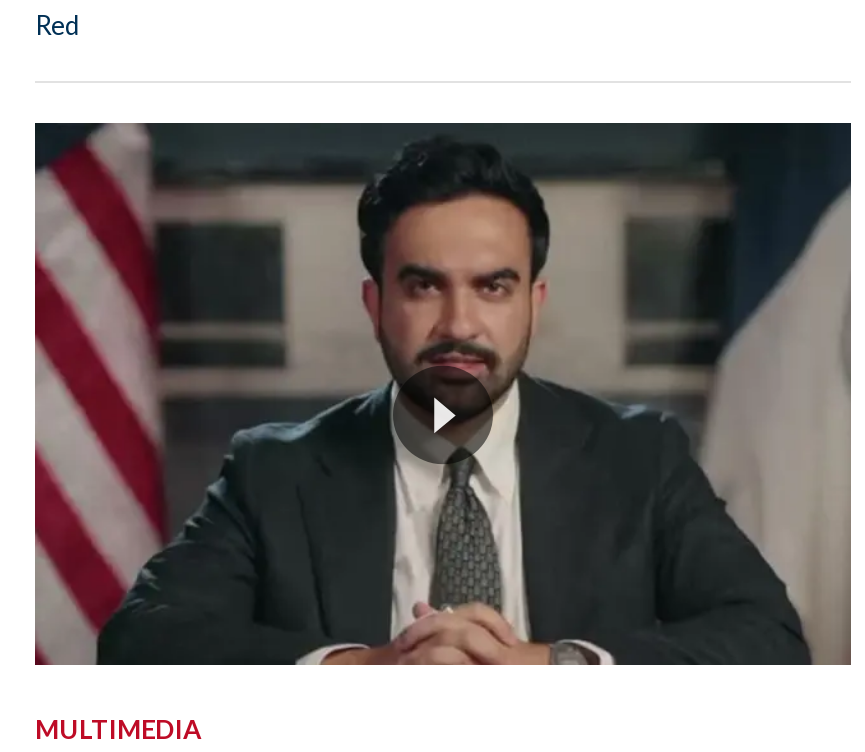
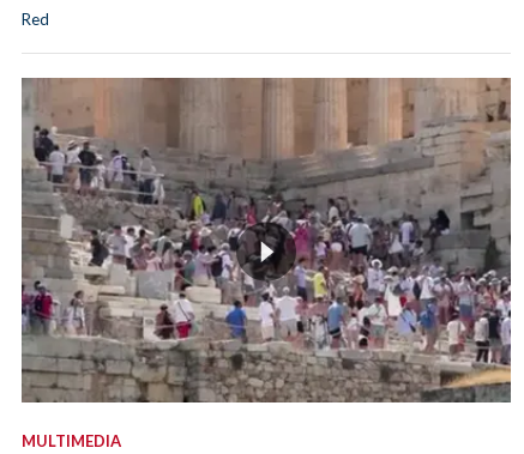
- [image]
+ [image]
